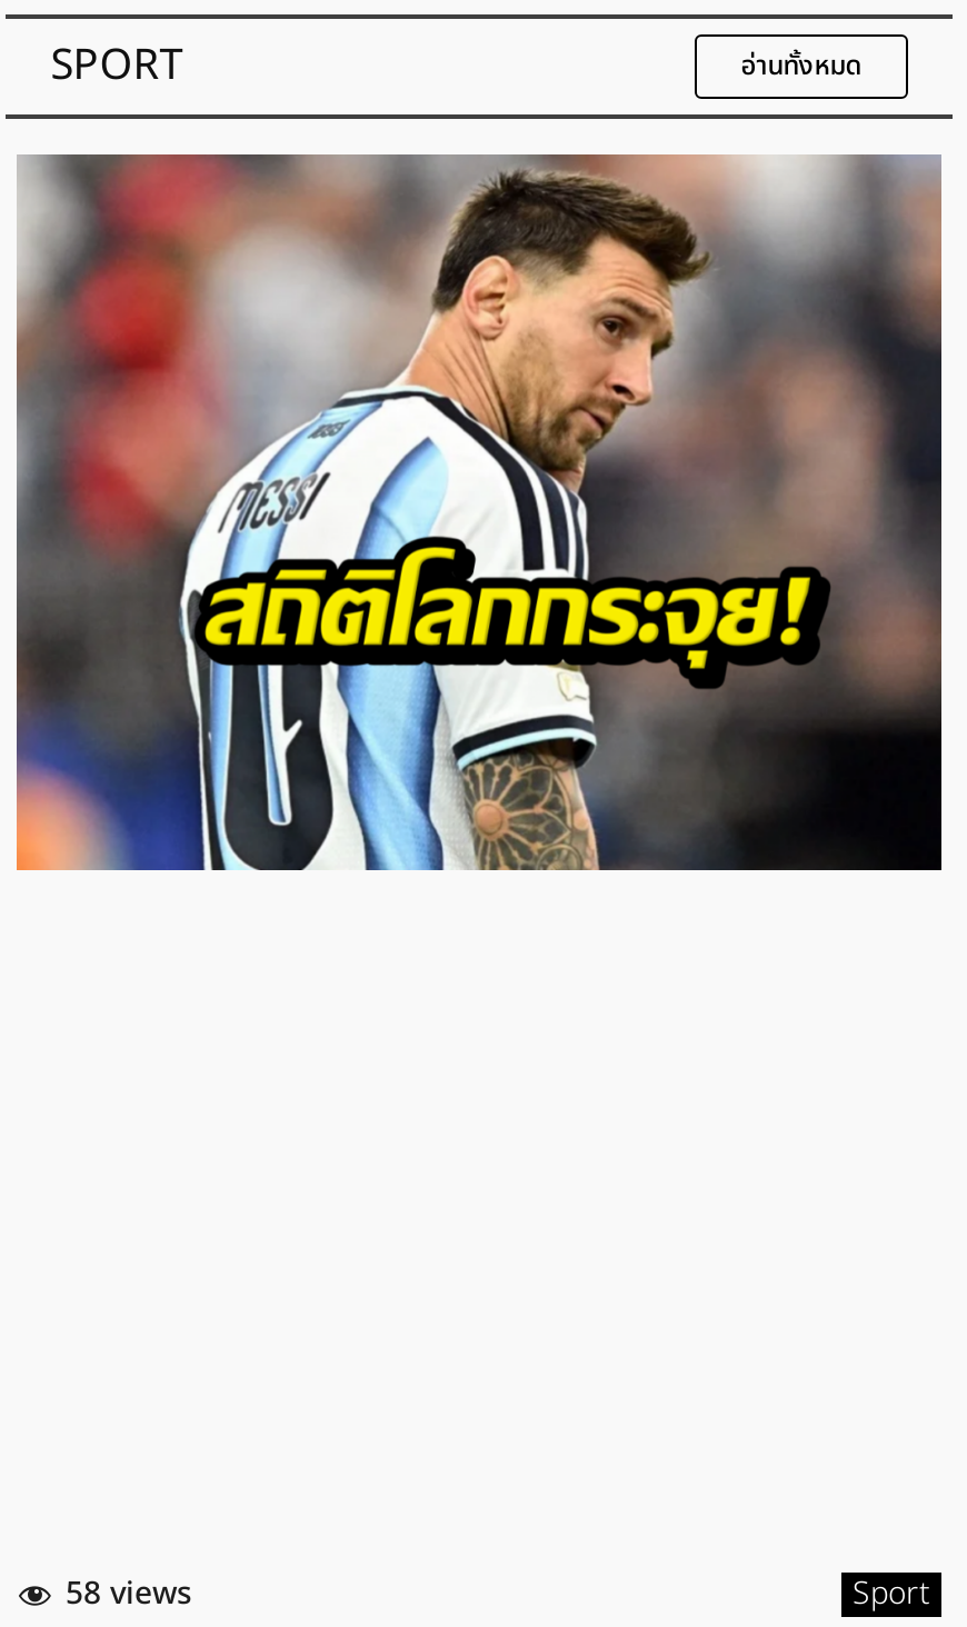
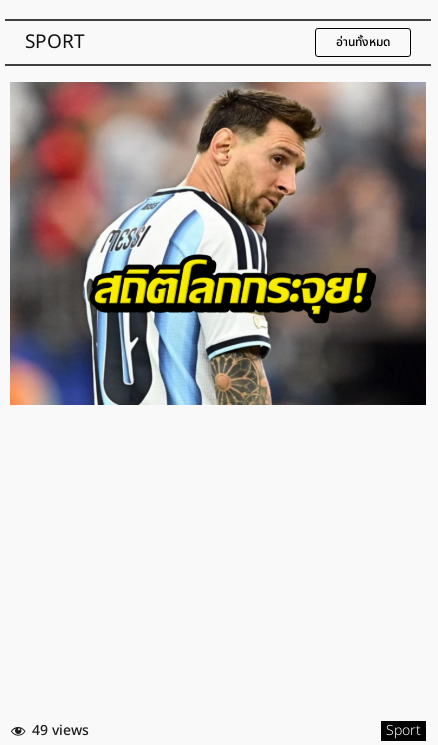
- 58 views
+ 49 views
